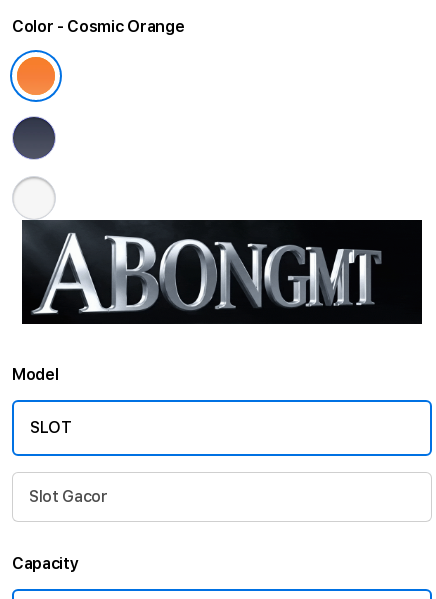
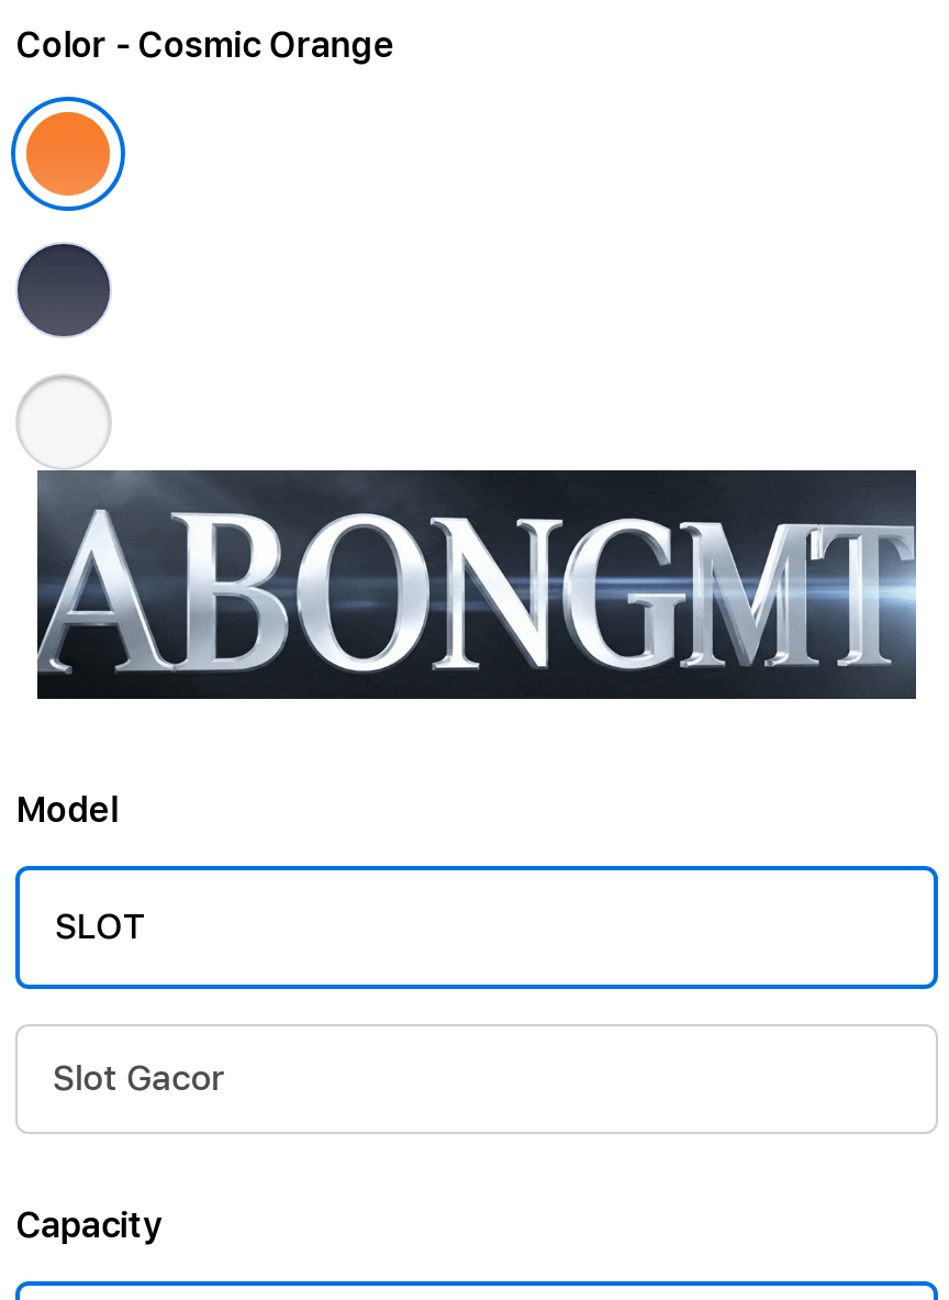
- [image]
+ [image]
